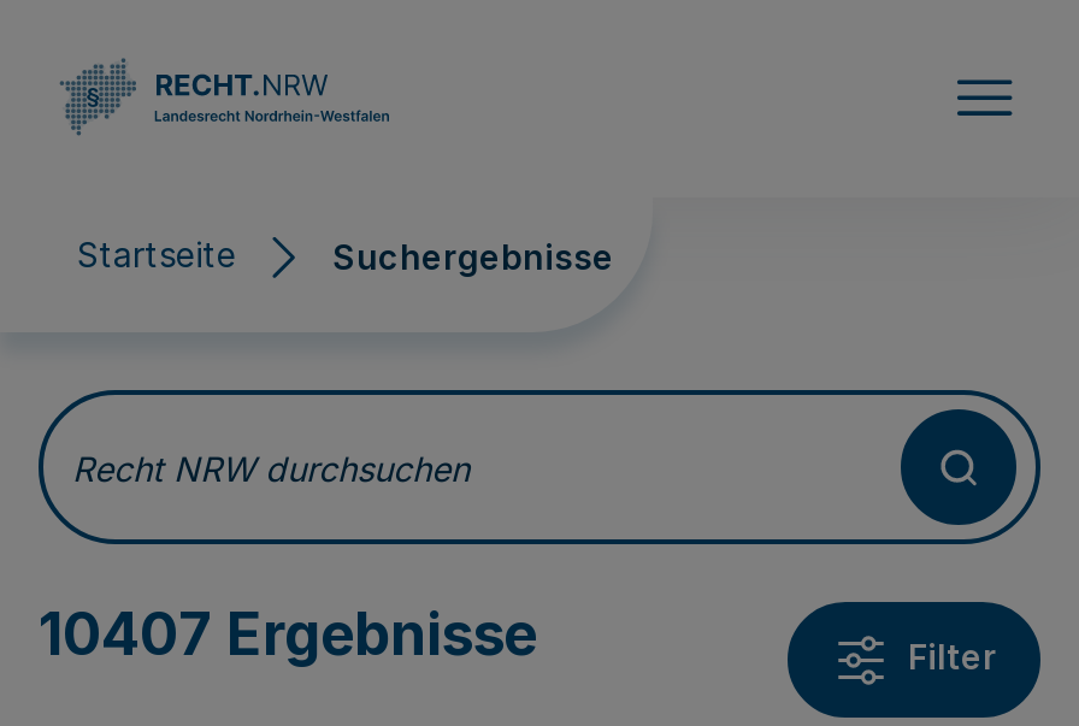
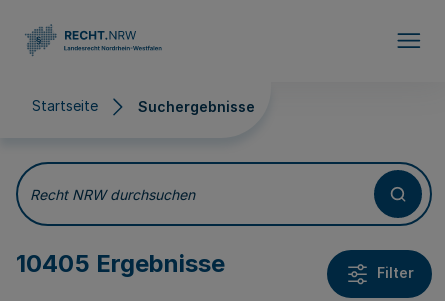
- 10407 Ergebnisse
+ 10405 Ergebnisse
